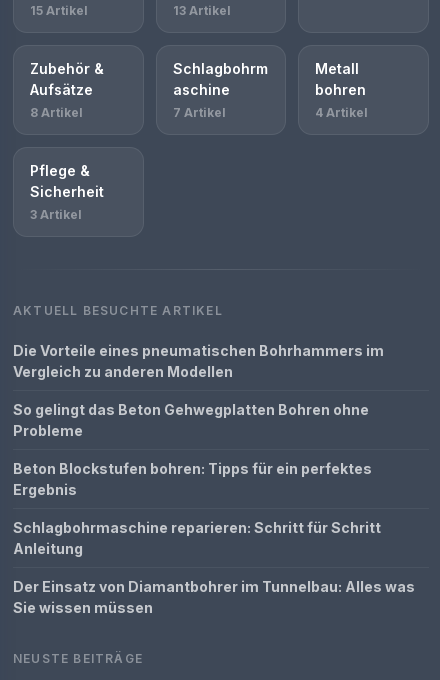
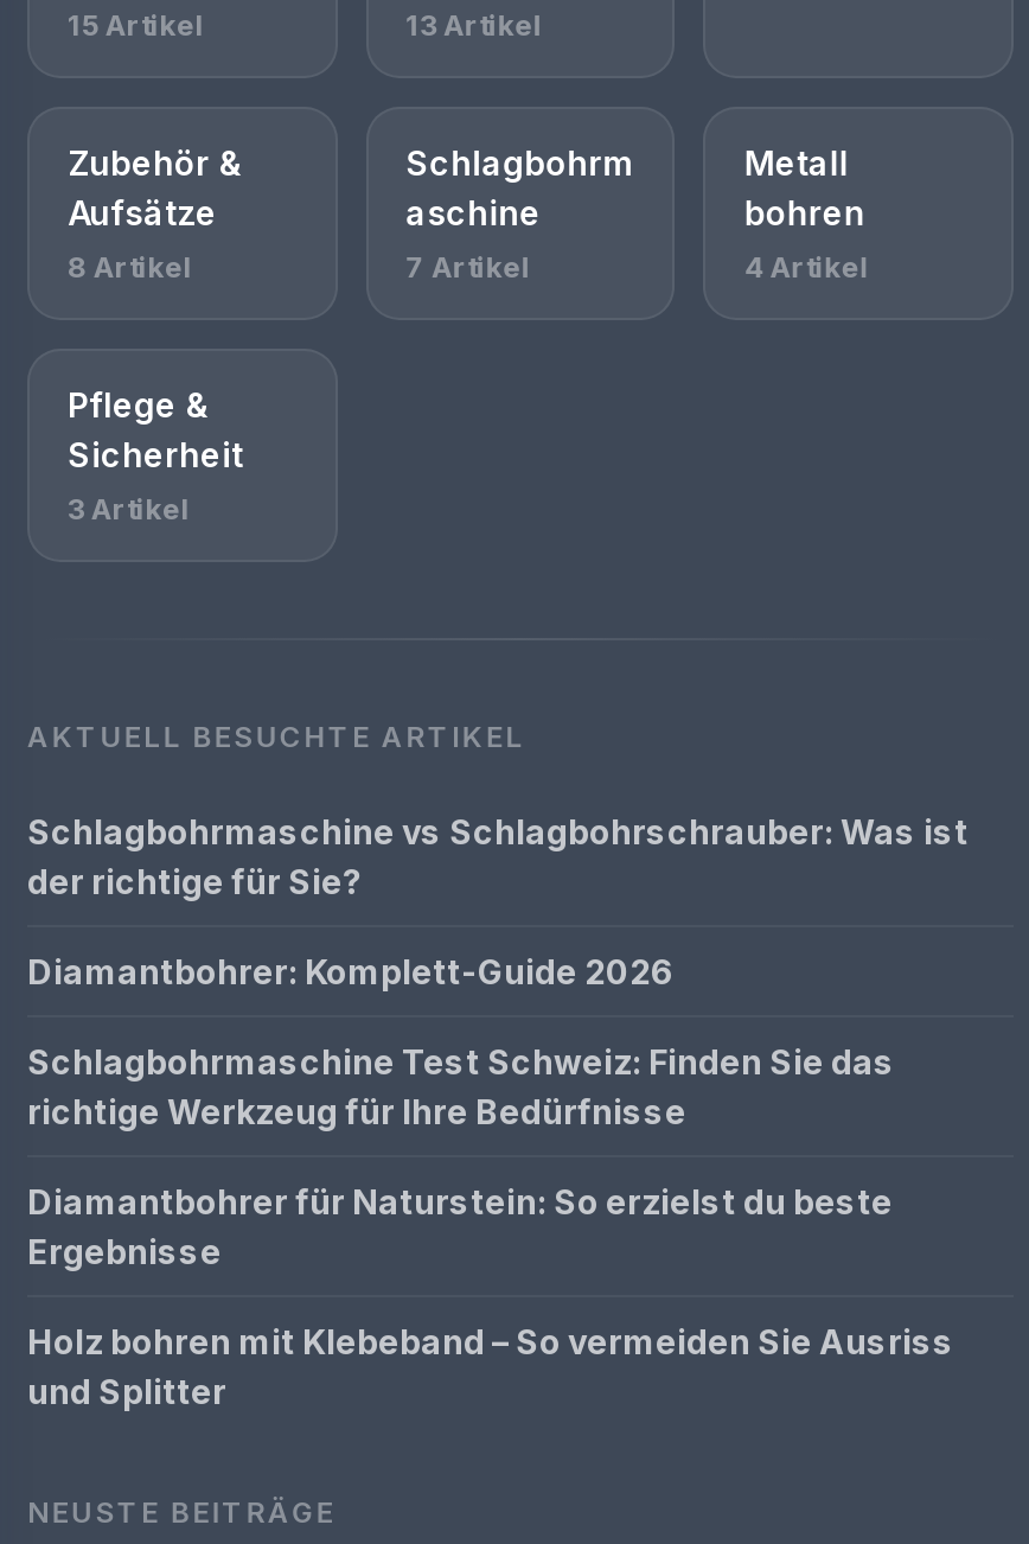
- Die Vorteile eines pneumatischen Bohrhammers im
- Vergleich zu anderen Modellen
+ Schlagbohrmaschine vs Schlagbohrschrauber: Was ist
+ der richtige für Sie?

- So gelingt das Beton Gehwegplatten Bohren ohne
- Probleme
+ Diamantbohrer: Komplett-Guide 2026

- Beton Blockstufen bohren: Tipps für ein perfektes
- Ergebnis
+ Schlagbohrmaschine Test Schweiz: Finden Sie das
+ richtige Werkzeug für Ihre Bedürfnisse

- Schlagbohrmaschine reparieren: Schritt für Schritt
- Anleitung
+ Diamantbohrer für Naturstein: So erzielst du beste
+ Ergebnisse

- Der Einsatz von Diamantbohrer im Tunnelbau: Alles was
- Sie wissen müssen
+ Holz bohren mit Klebeband – So vermeiden Sie Ausriss
+ und Splitter
